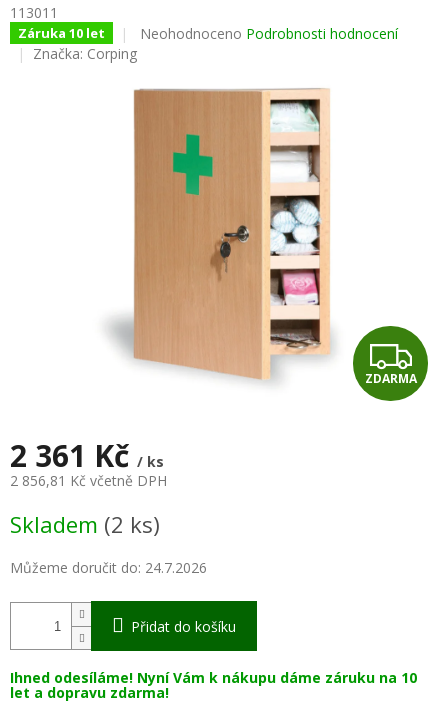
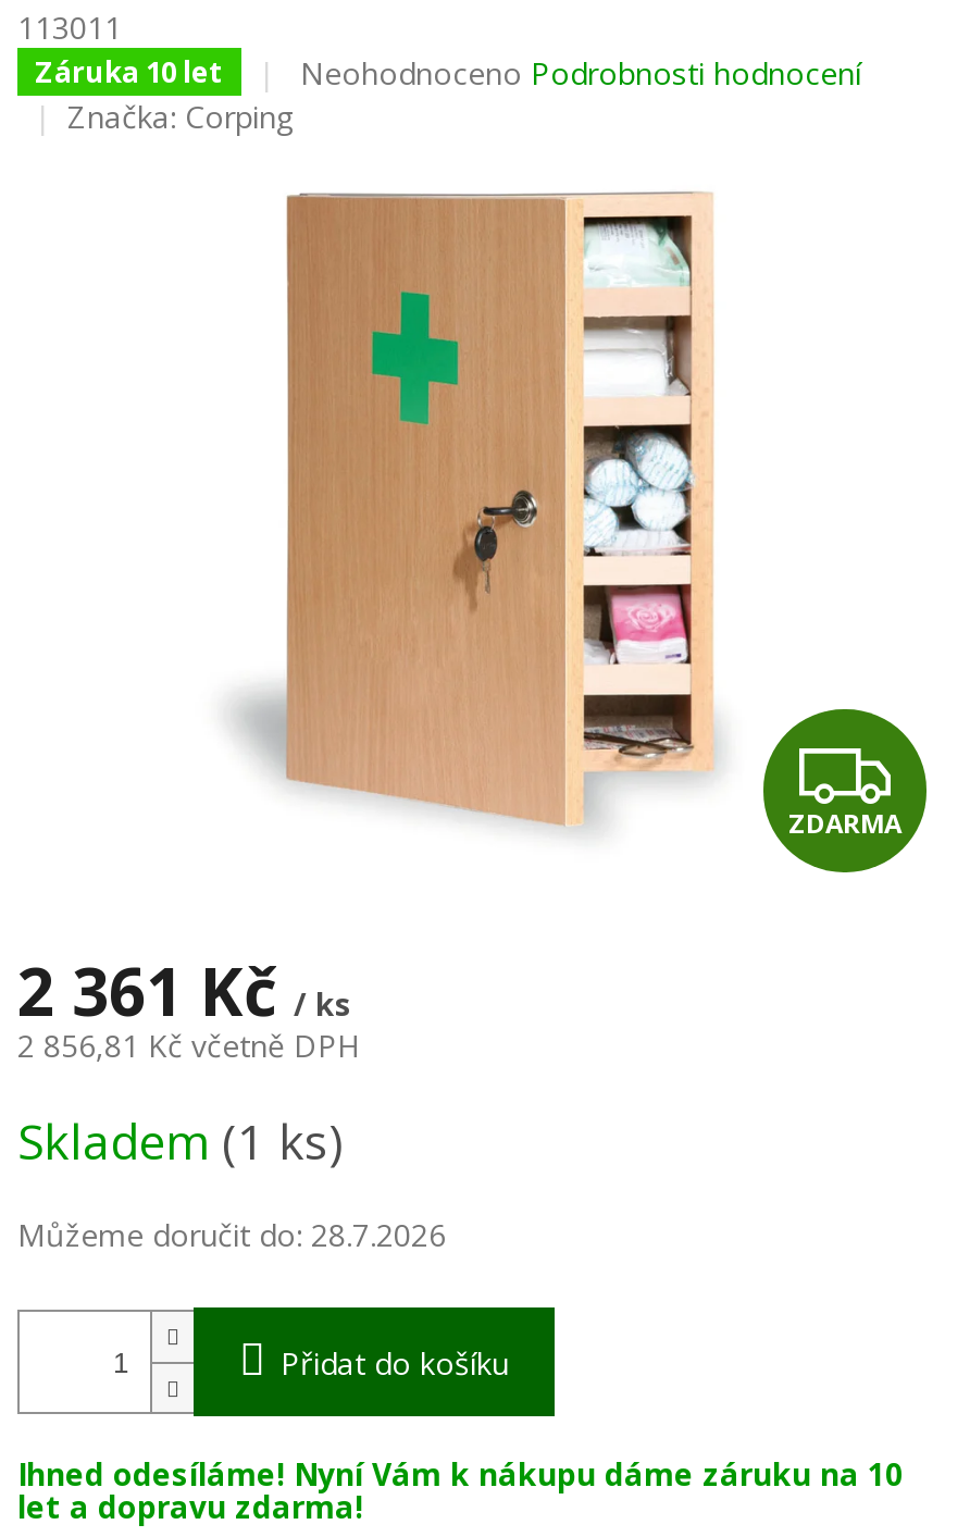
- Skladem (2 ks)
+ Skladem (1 ks)

- Můžeme doručit do: 24.7.2026
+ Můžeme doručit do: 28.7.2026
